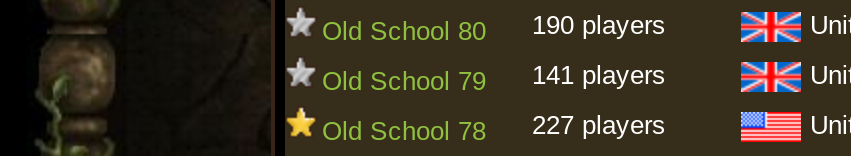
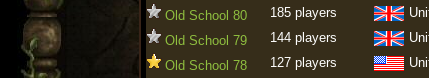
- Old School 80 190 players
+ Old School 80 185 players

- Old School 79 141 players
+ Old School 79 144 players

- Old School 78 227 players
+ Old School 78 127 players
